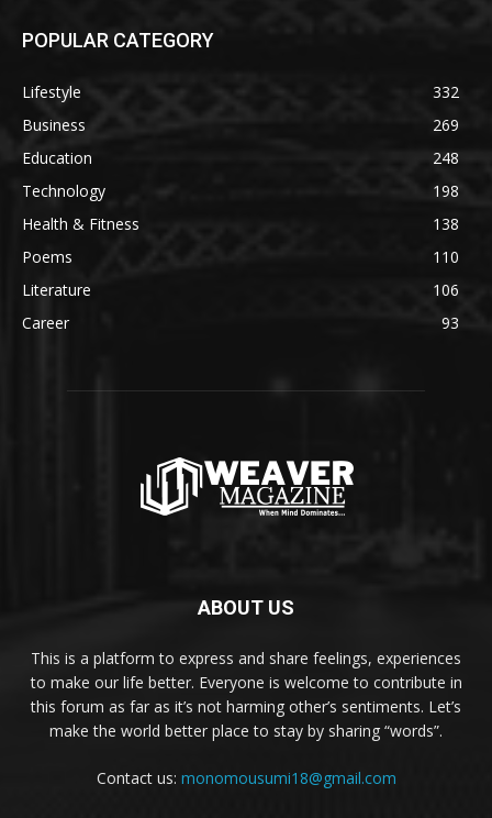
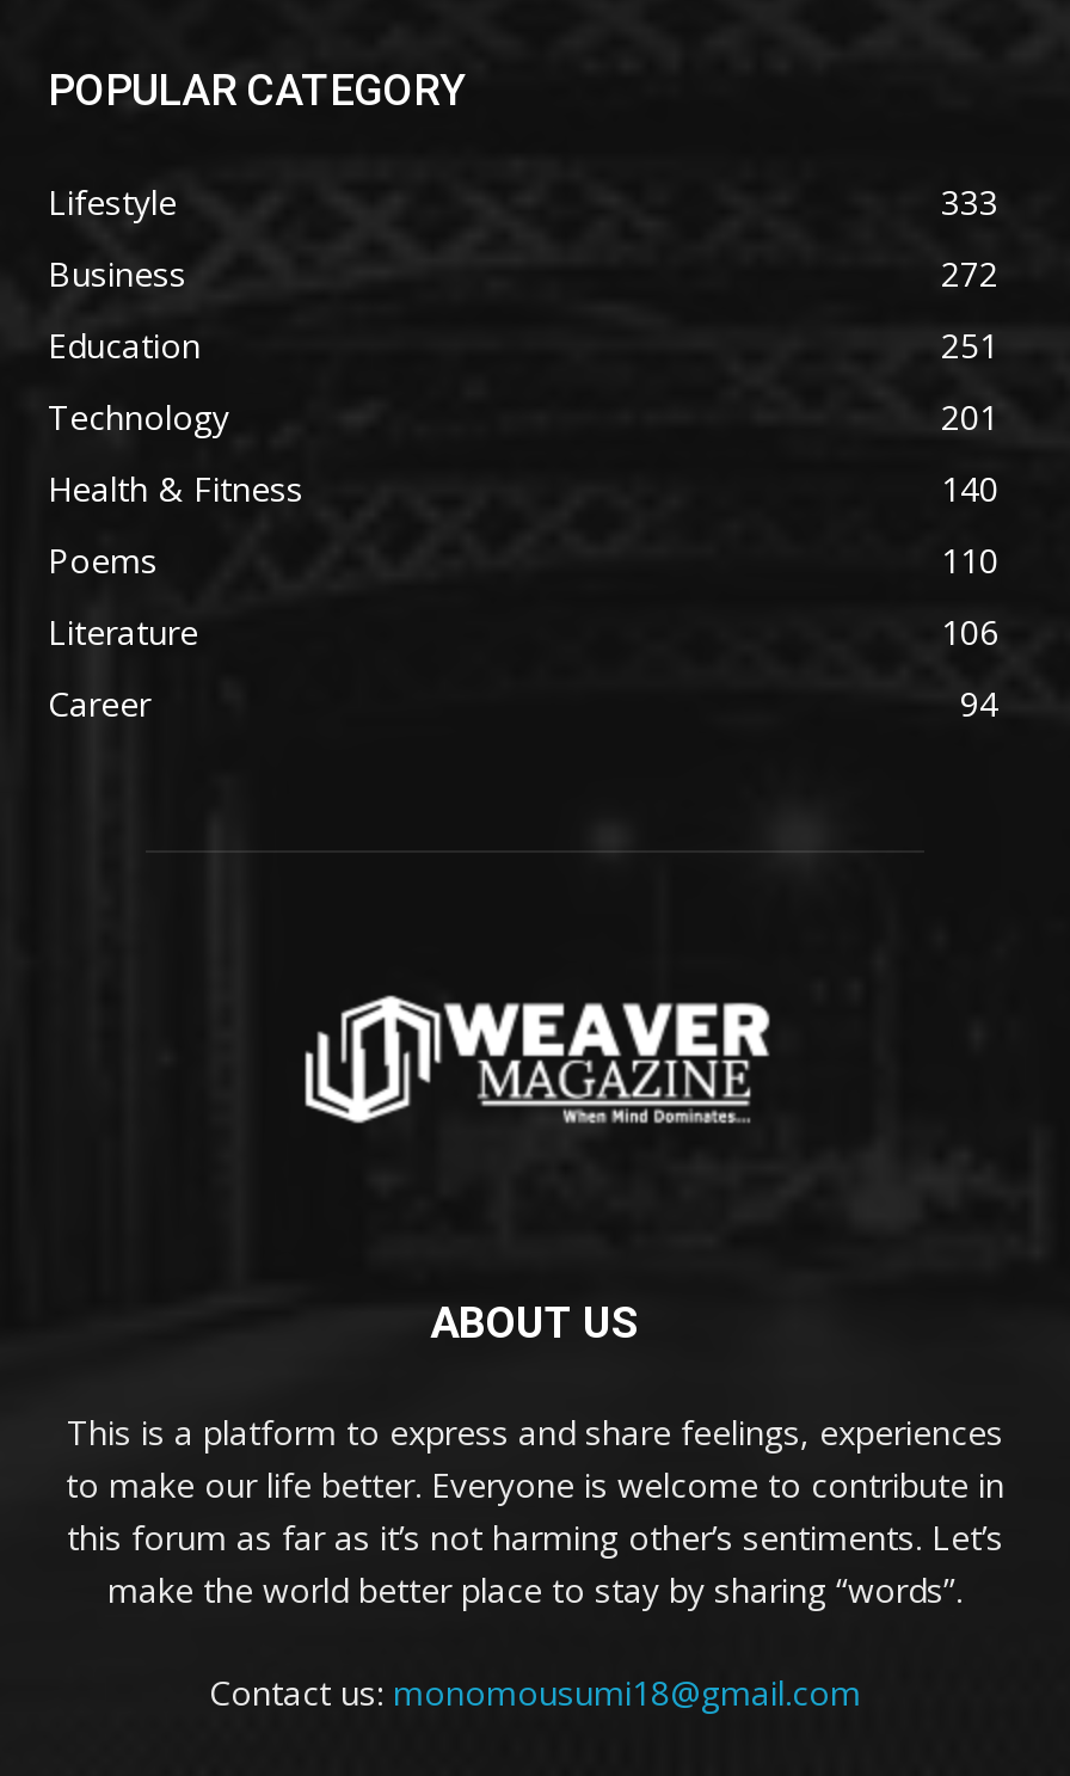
- 332
+ 333

- 269
+ 272

- 248
+ 251

- 198
+ 201

- 138
+ 140

- 93
+ 94
